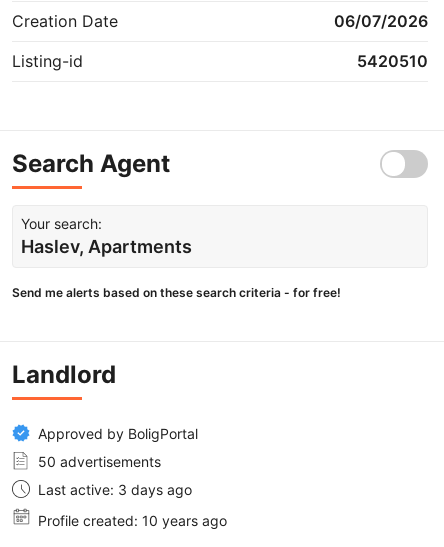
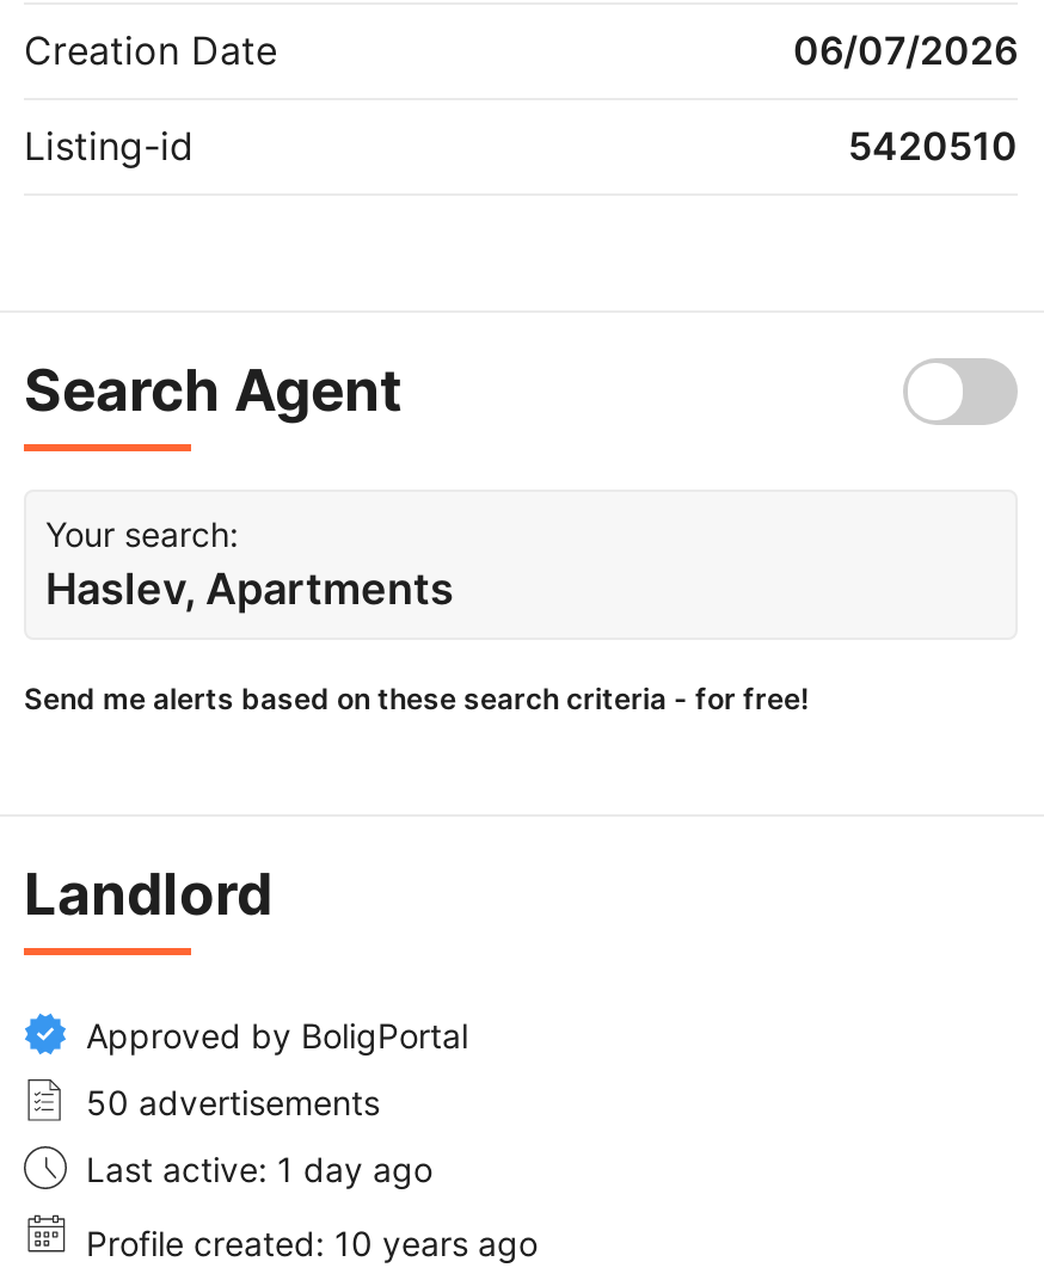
- Last active: 3 days ago
+ Last active: 1 day ago
